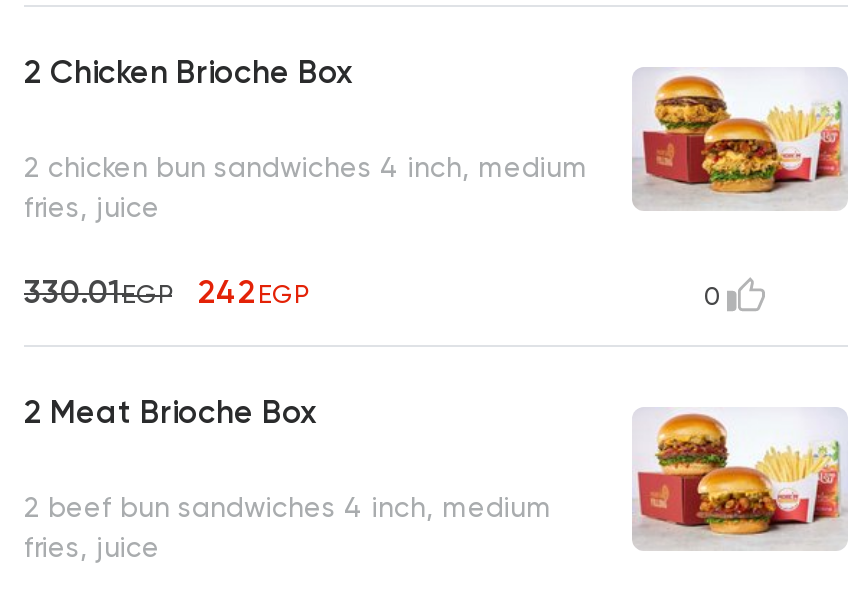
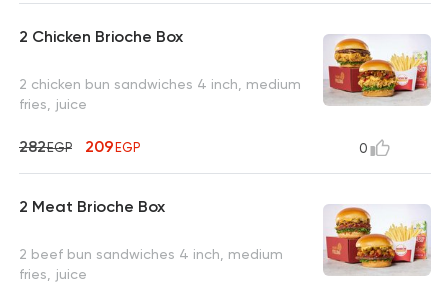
- 330.01
+ 282

- 242
+ 209
